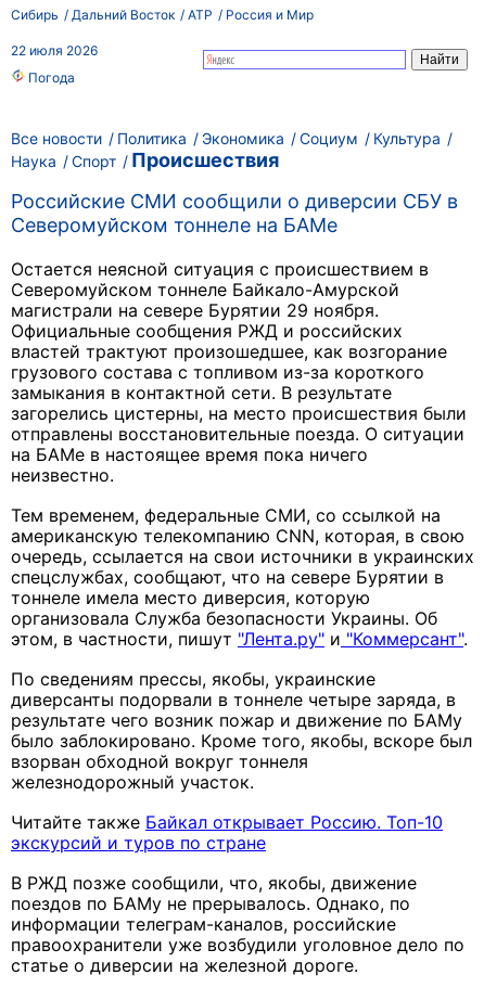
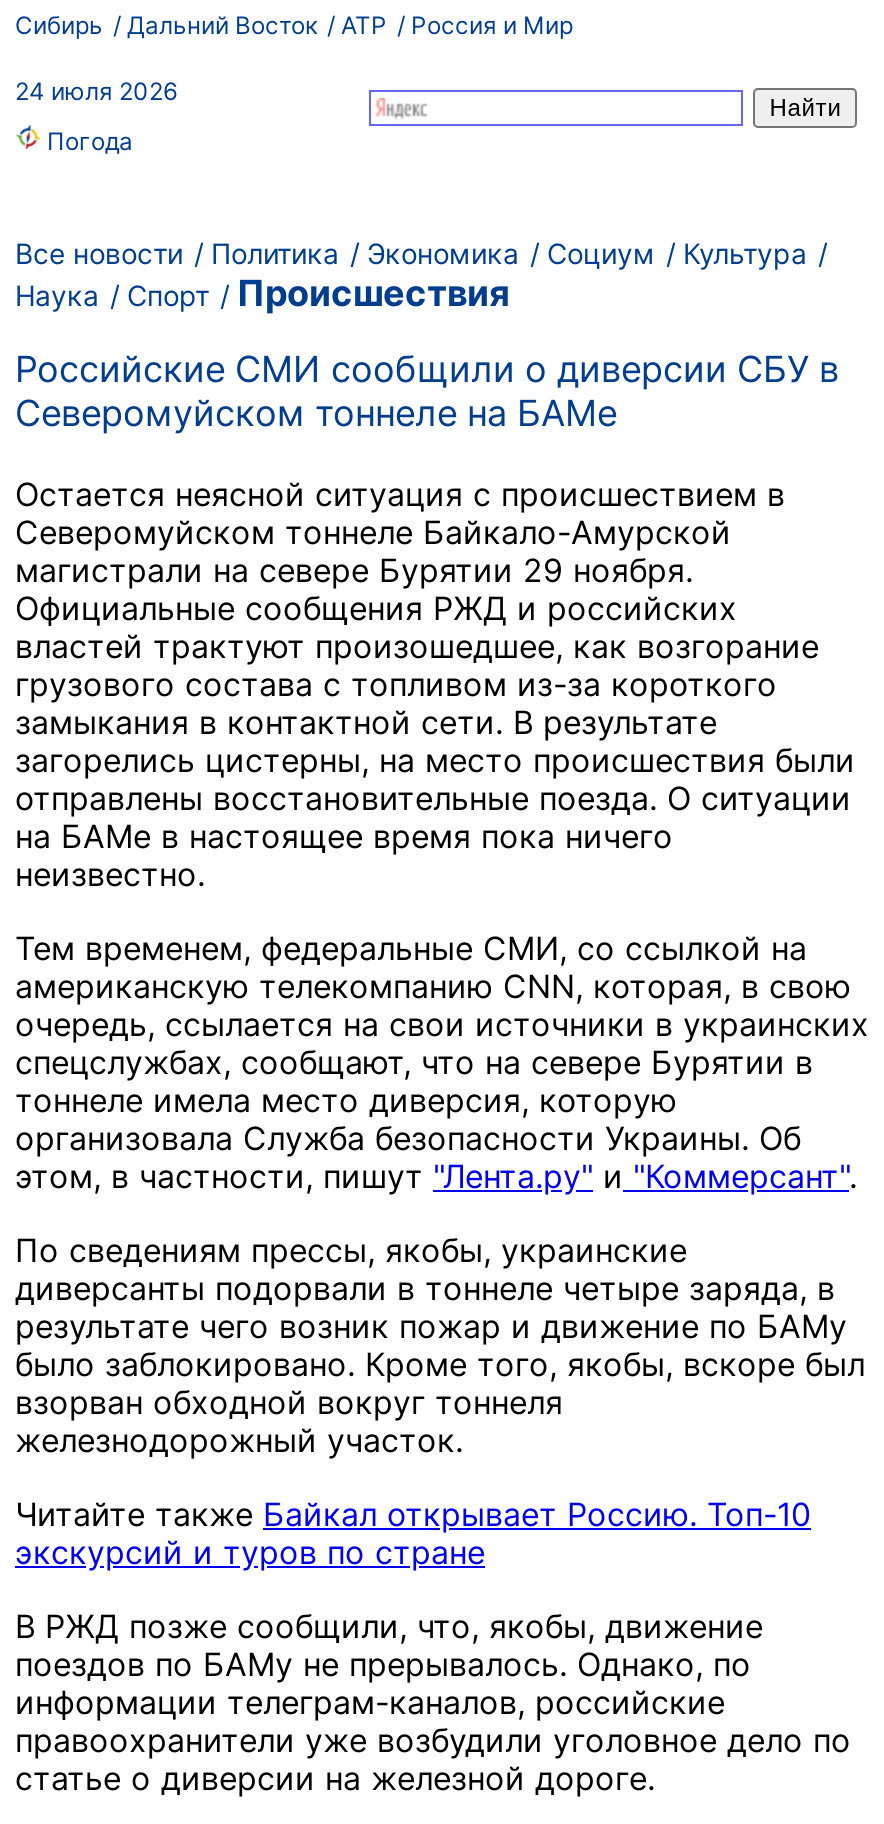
- 22 июля 2026
+ 24 июля 2026
